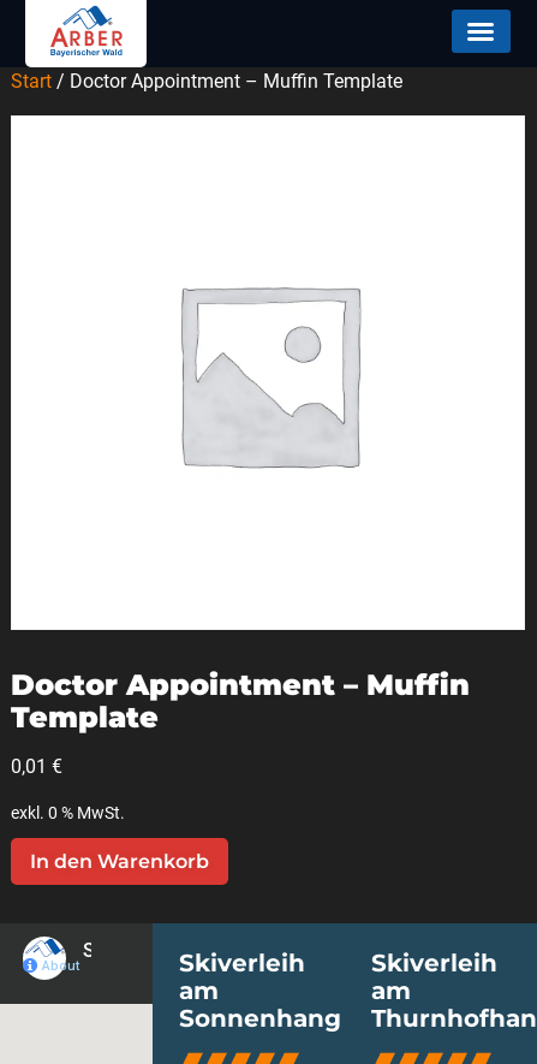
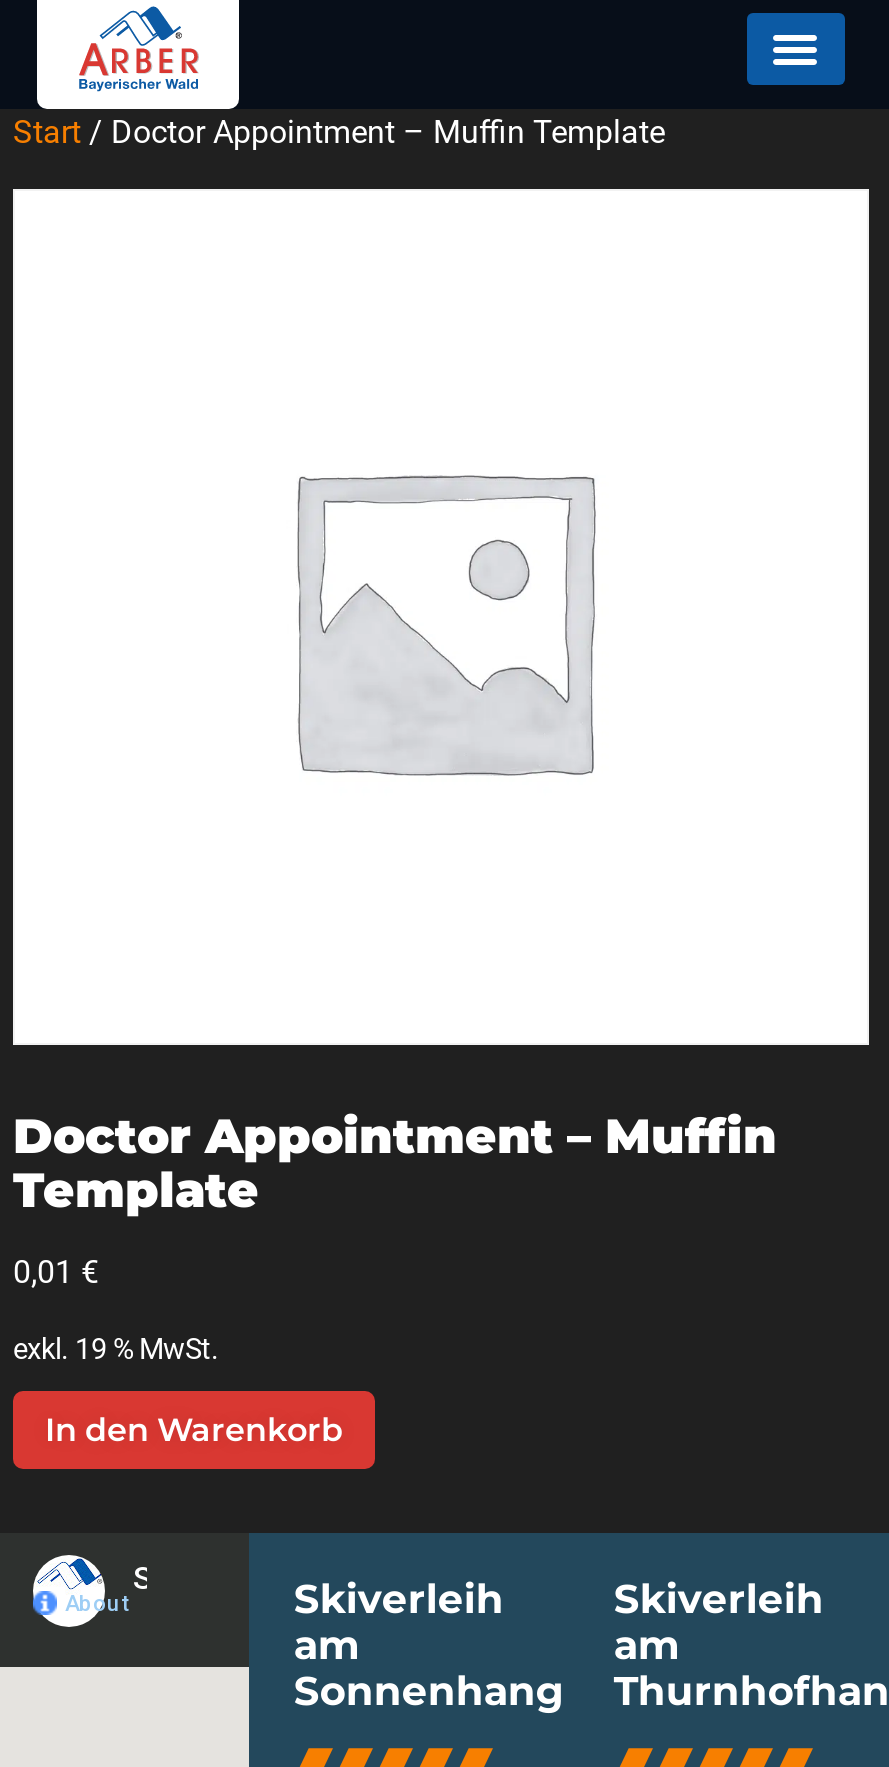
- exkl. 0 % MwSt.
+ exkl. 19 % MwSt.
